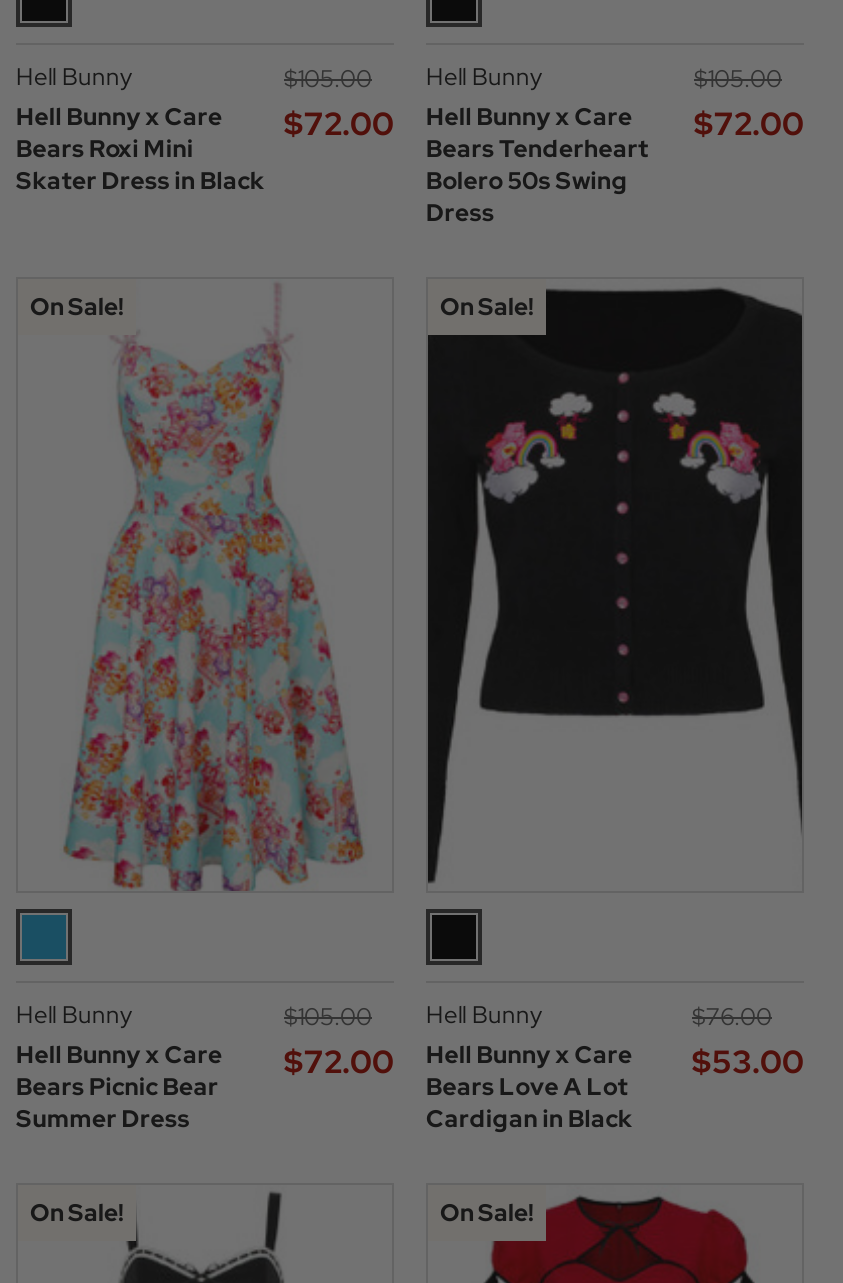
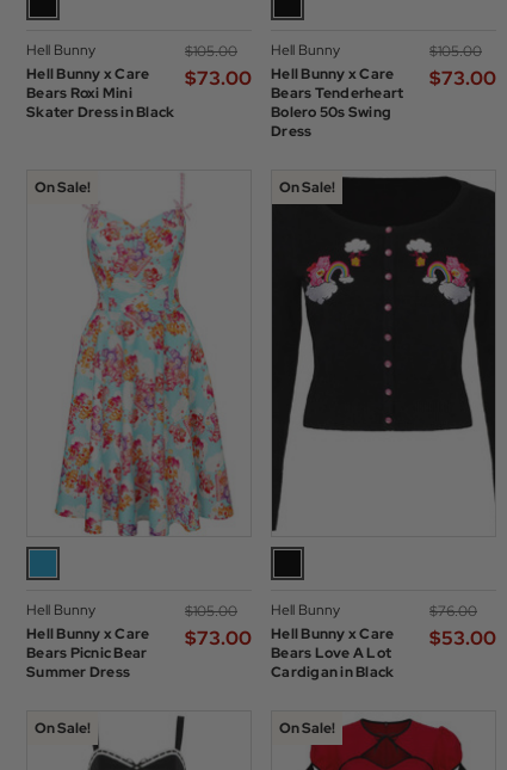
- $‌72.00
+ $‌73.00

- $‌72.00
+ $‌73.00

- Hell Bunny x Care $‌72.00 Hell Bunny x Care $‌53.00
+ Hell Bunny x Care $‌73.00 Hell Bunny x Care $‌53.00
